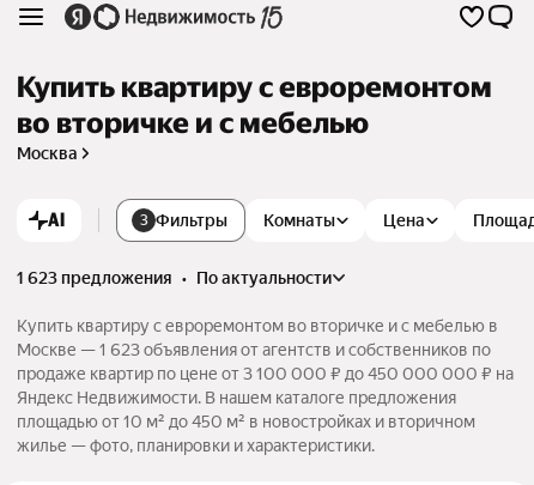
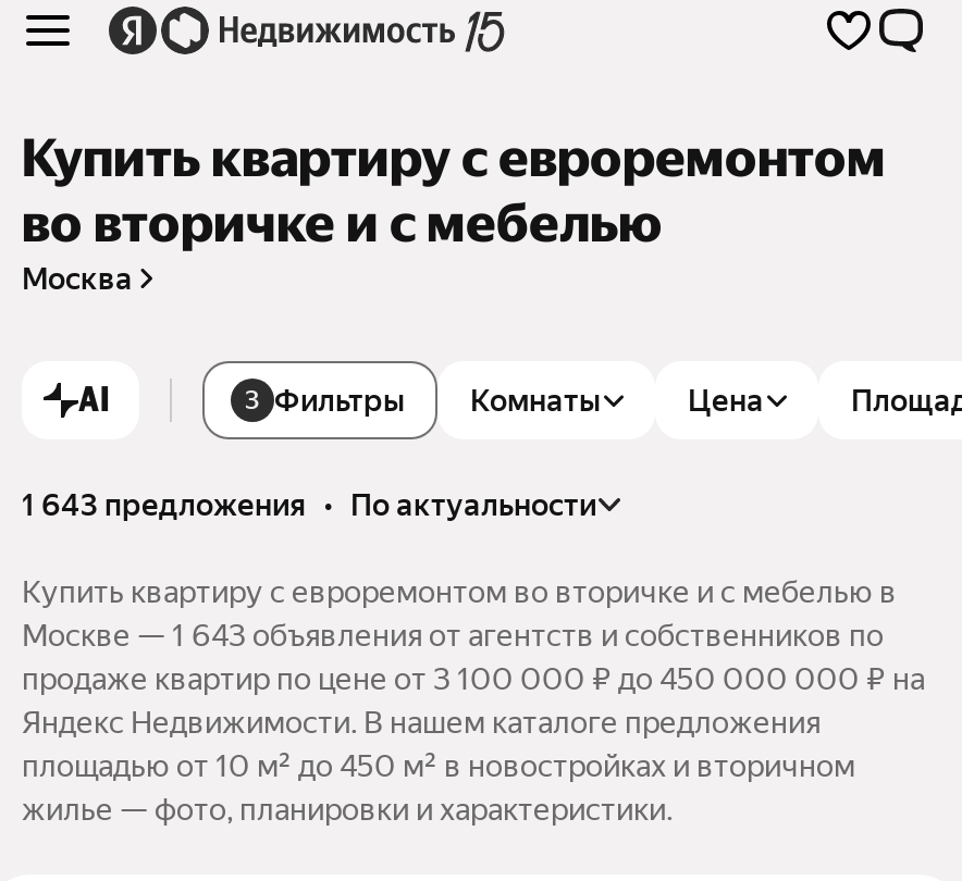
- 1 623 предложения • по актуальности
+ 1 643 предложения • по актуальности

- Москве — 1 623 объявления от агентств и собственников по
+ Москве — 1 643 объявления от агентств и собственников по
